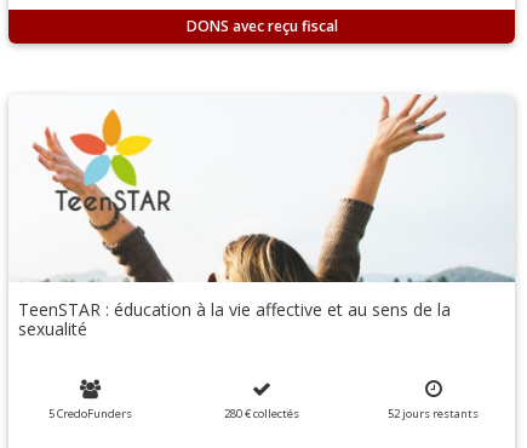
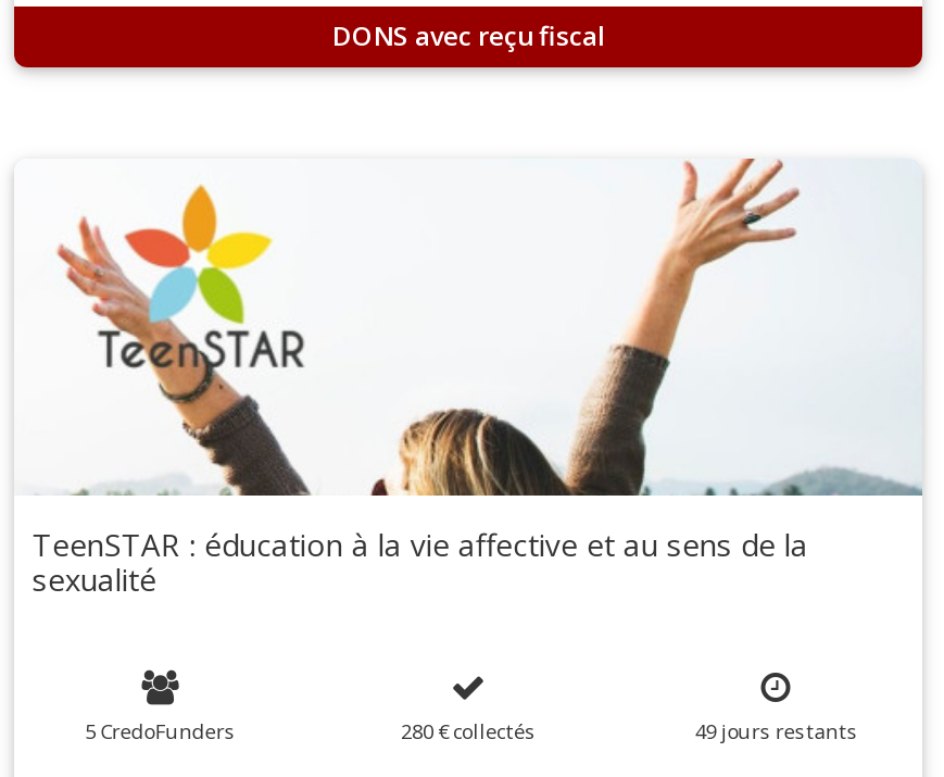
- 52 jours restants
+ 49 jours restants
